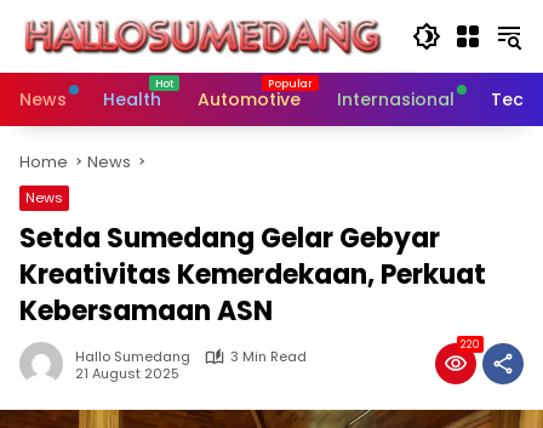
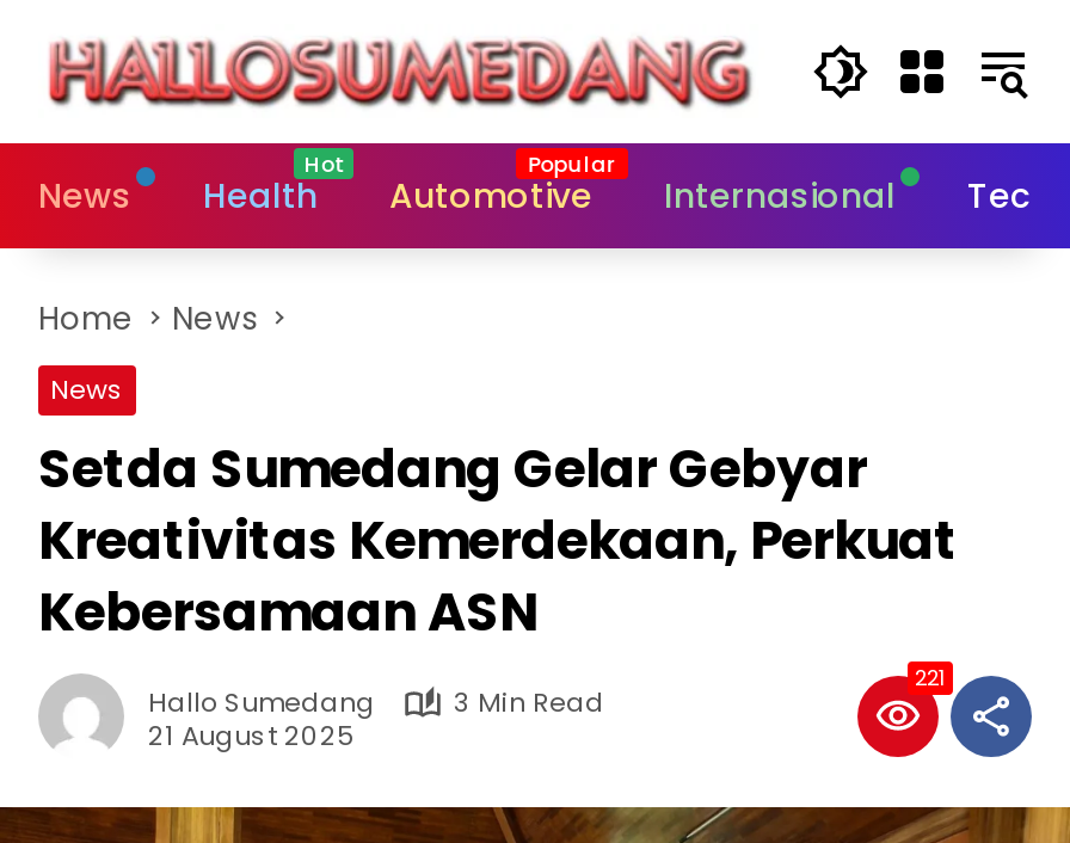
- 220
+ 221
